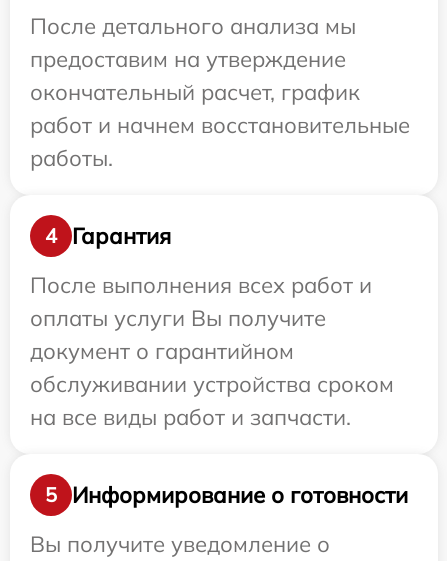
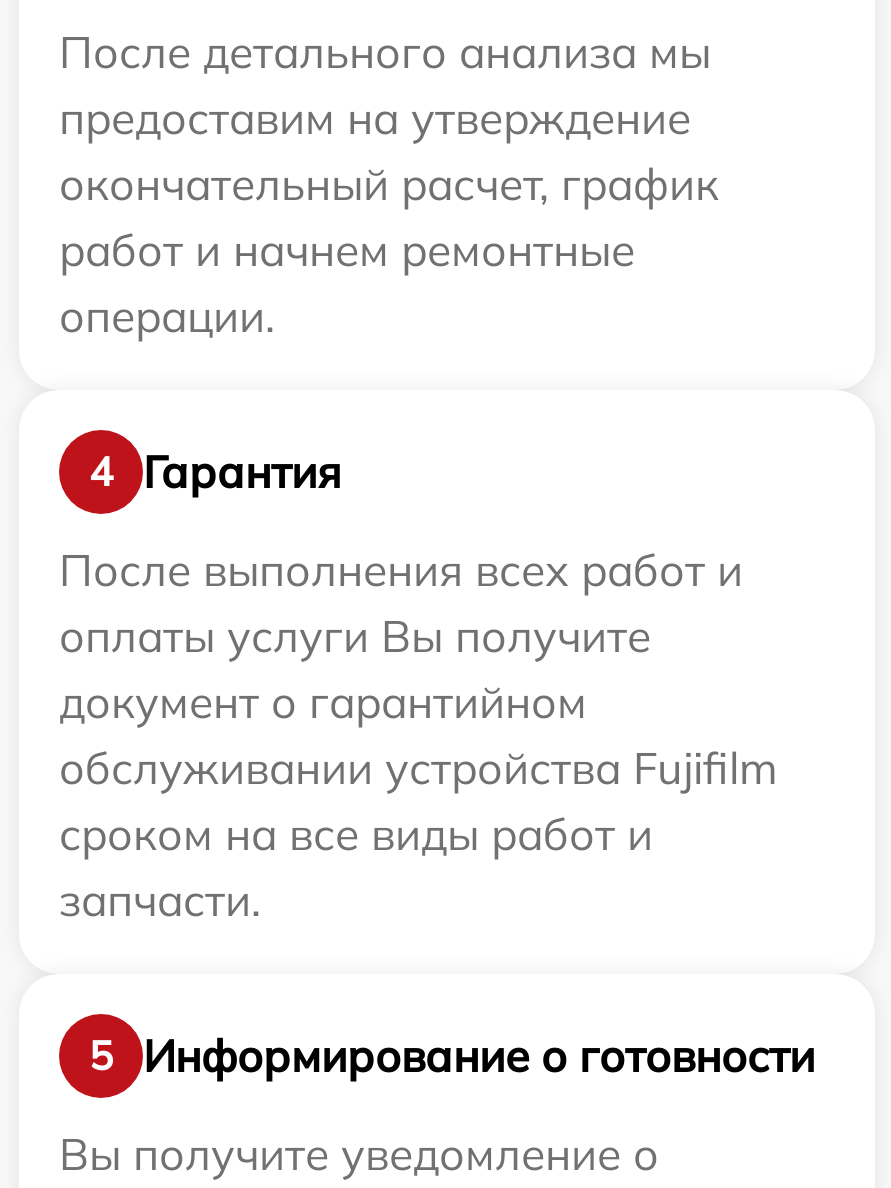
- работ и начнем восстановительные
- работы.
+ работ и начнем ремонтные
+ операции.

- обслуживании устройства сроком
- на все виды работ и запчасти.
+ обслуживании устройства Fujifilm
+ сроком на все виды работ и
+ запчасти.
